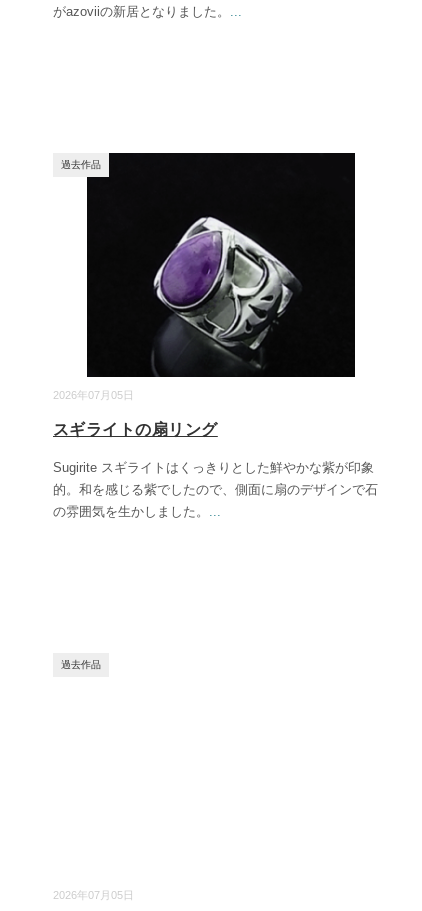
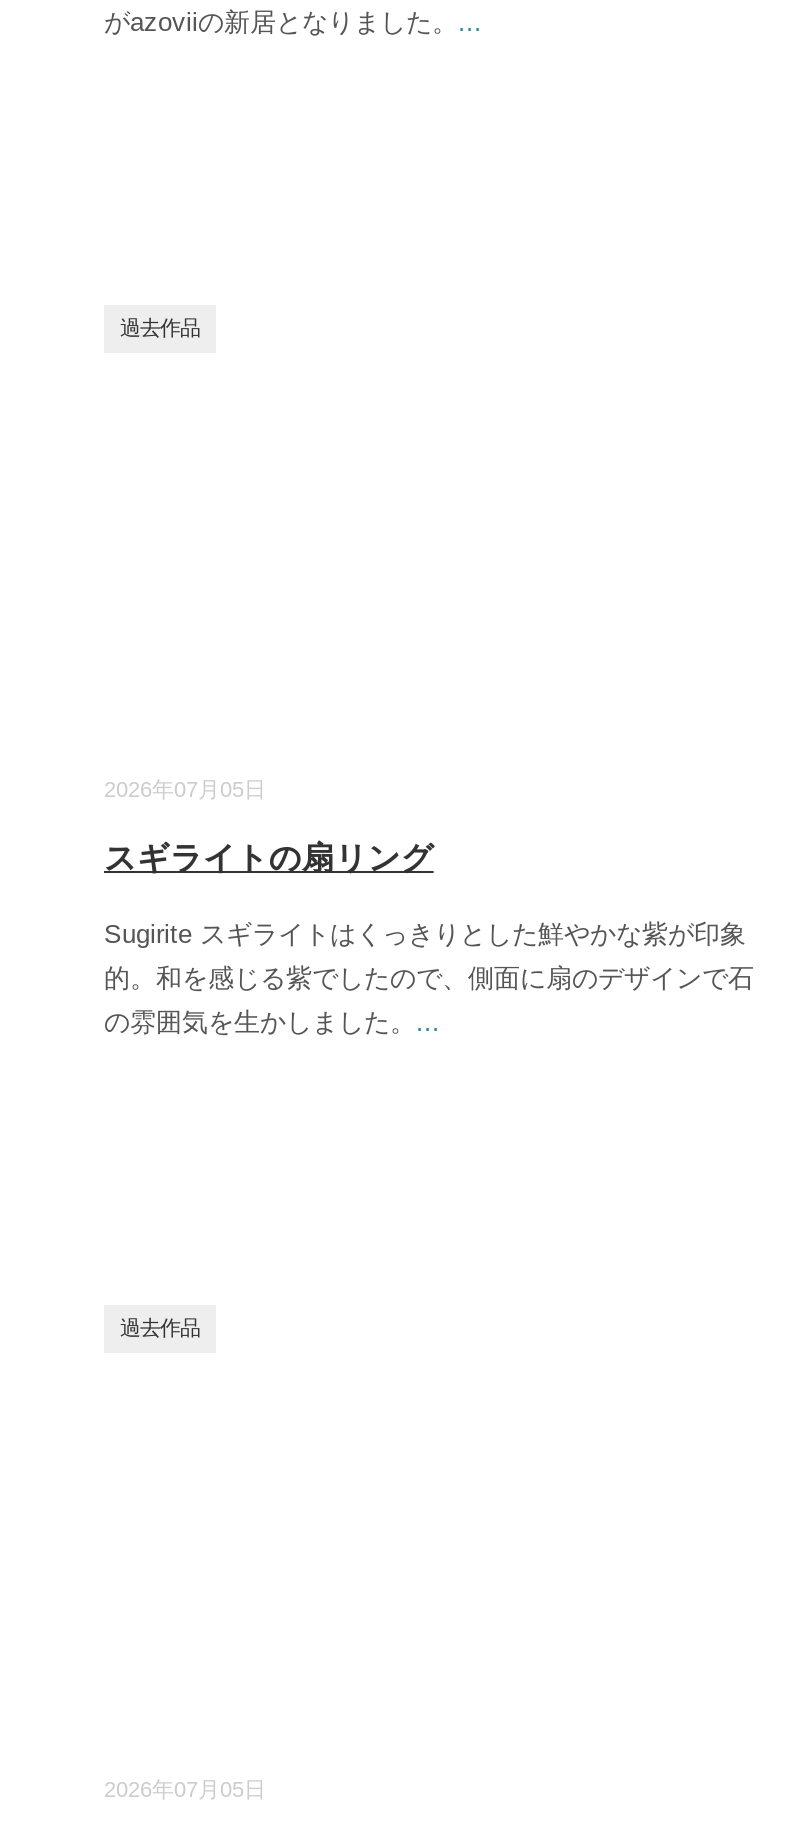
- [image]
